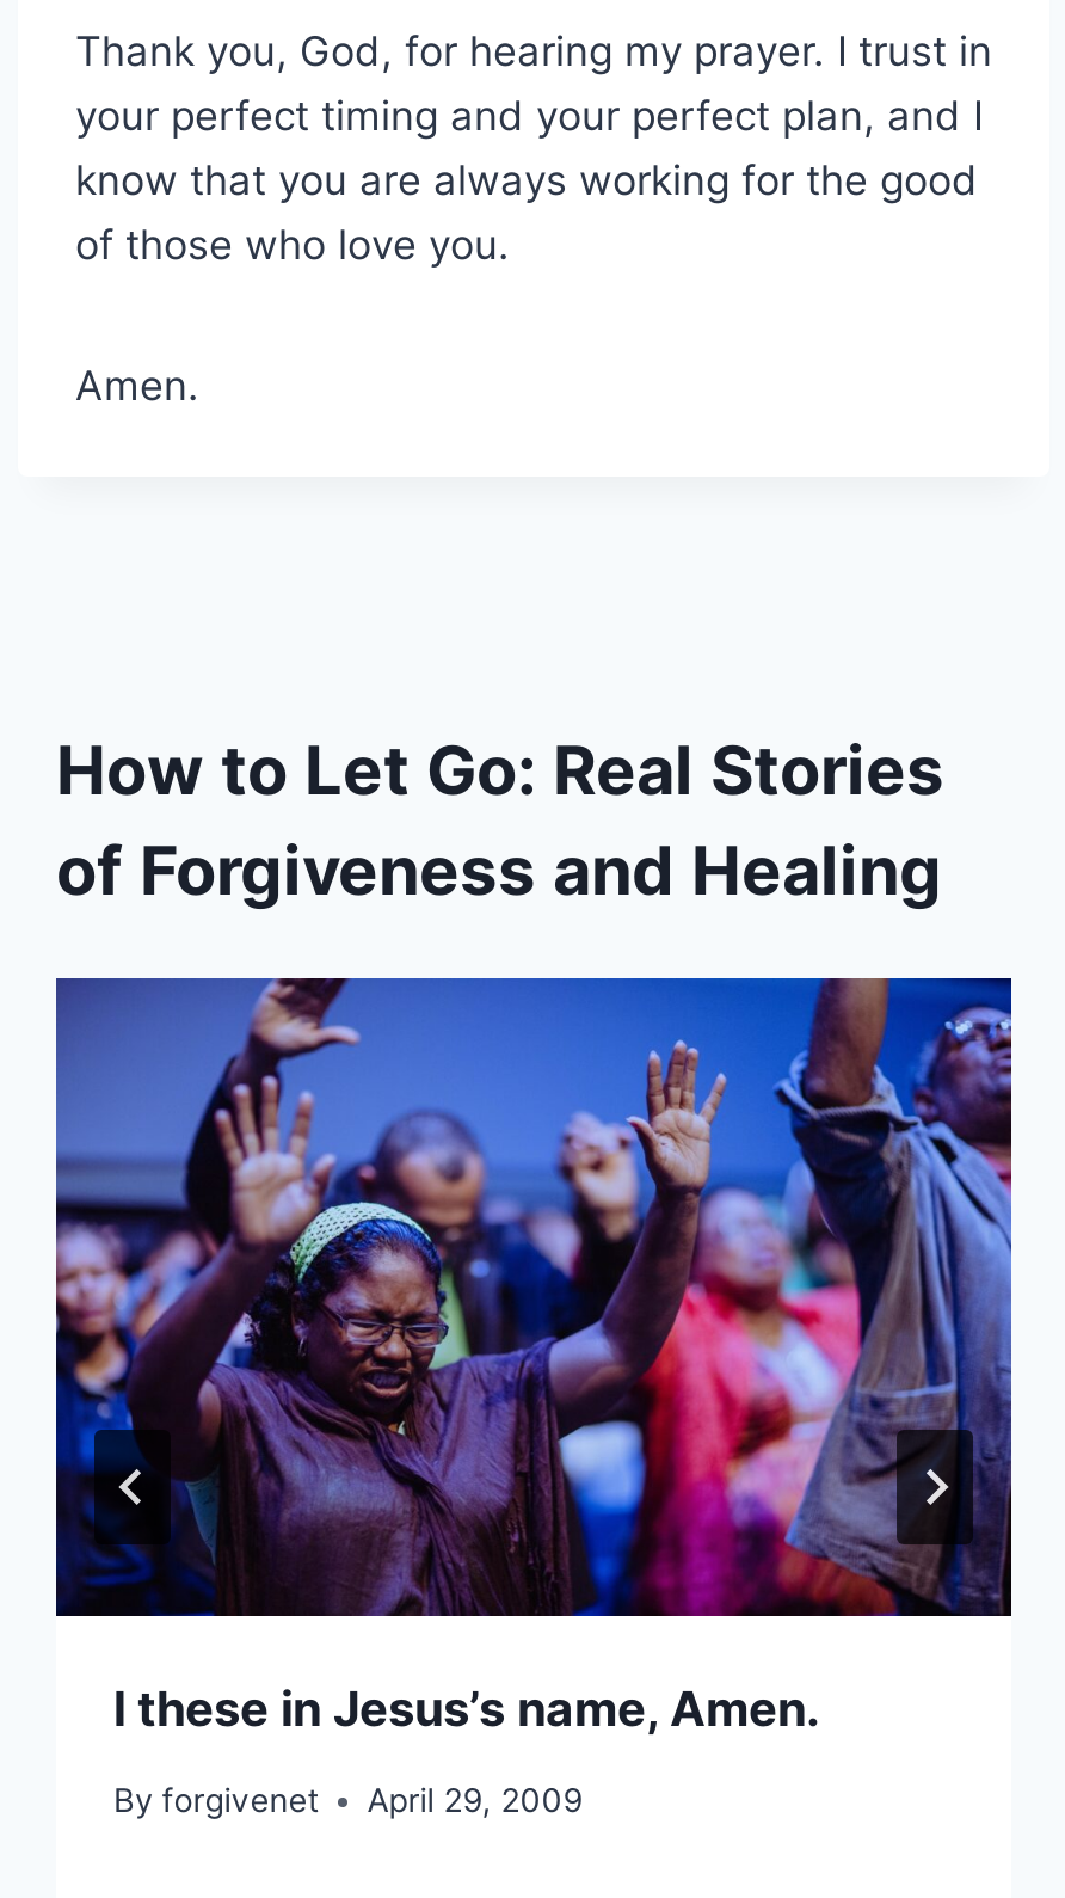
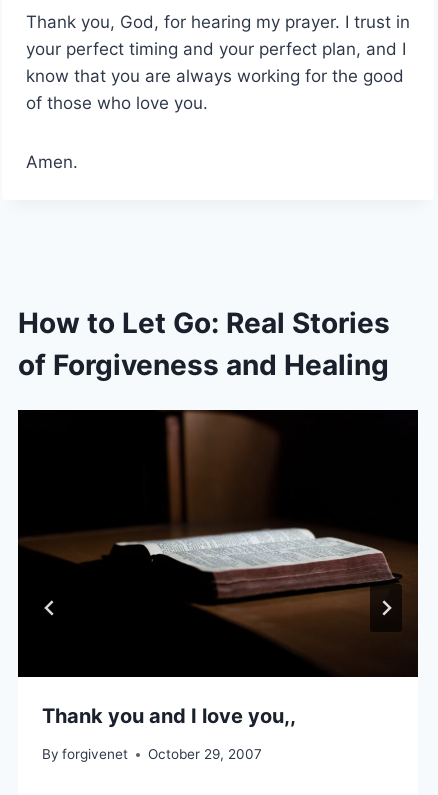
- [image]
- l these in Jesus’s name, Amen.
+ [image]
+ Thank you and I love you,,

- By forgivenet April 29, 2009
+ By forgivenet October 29, 2007
